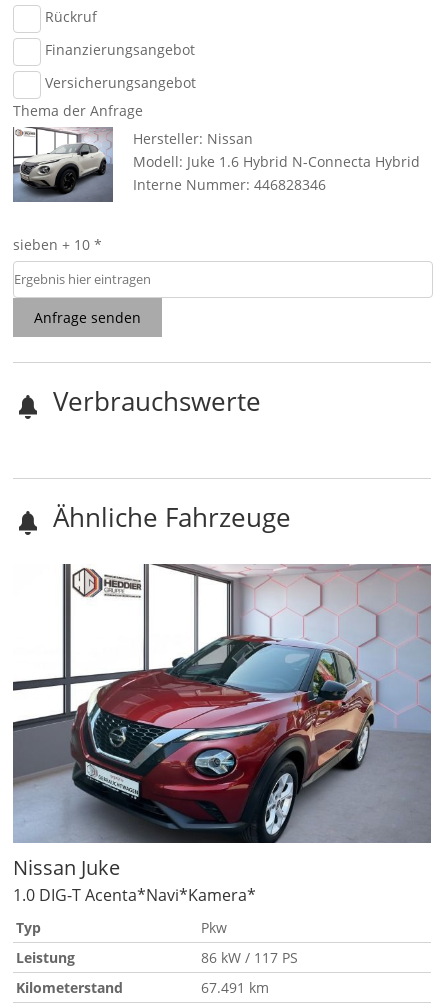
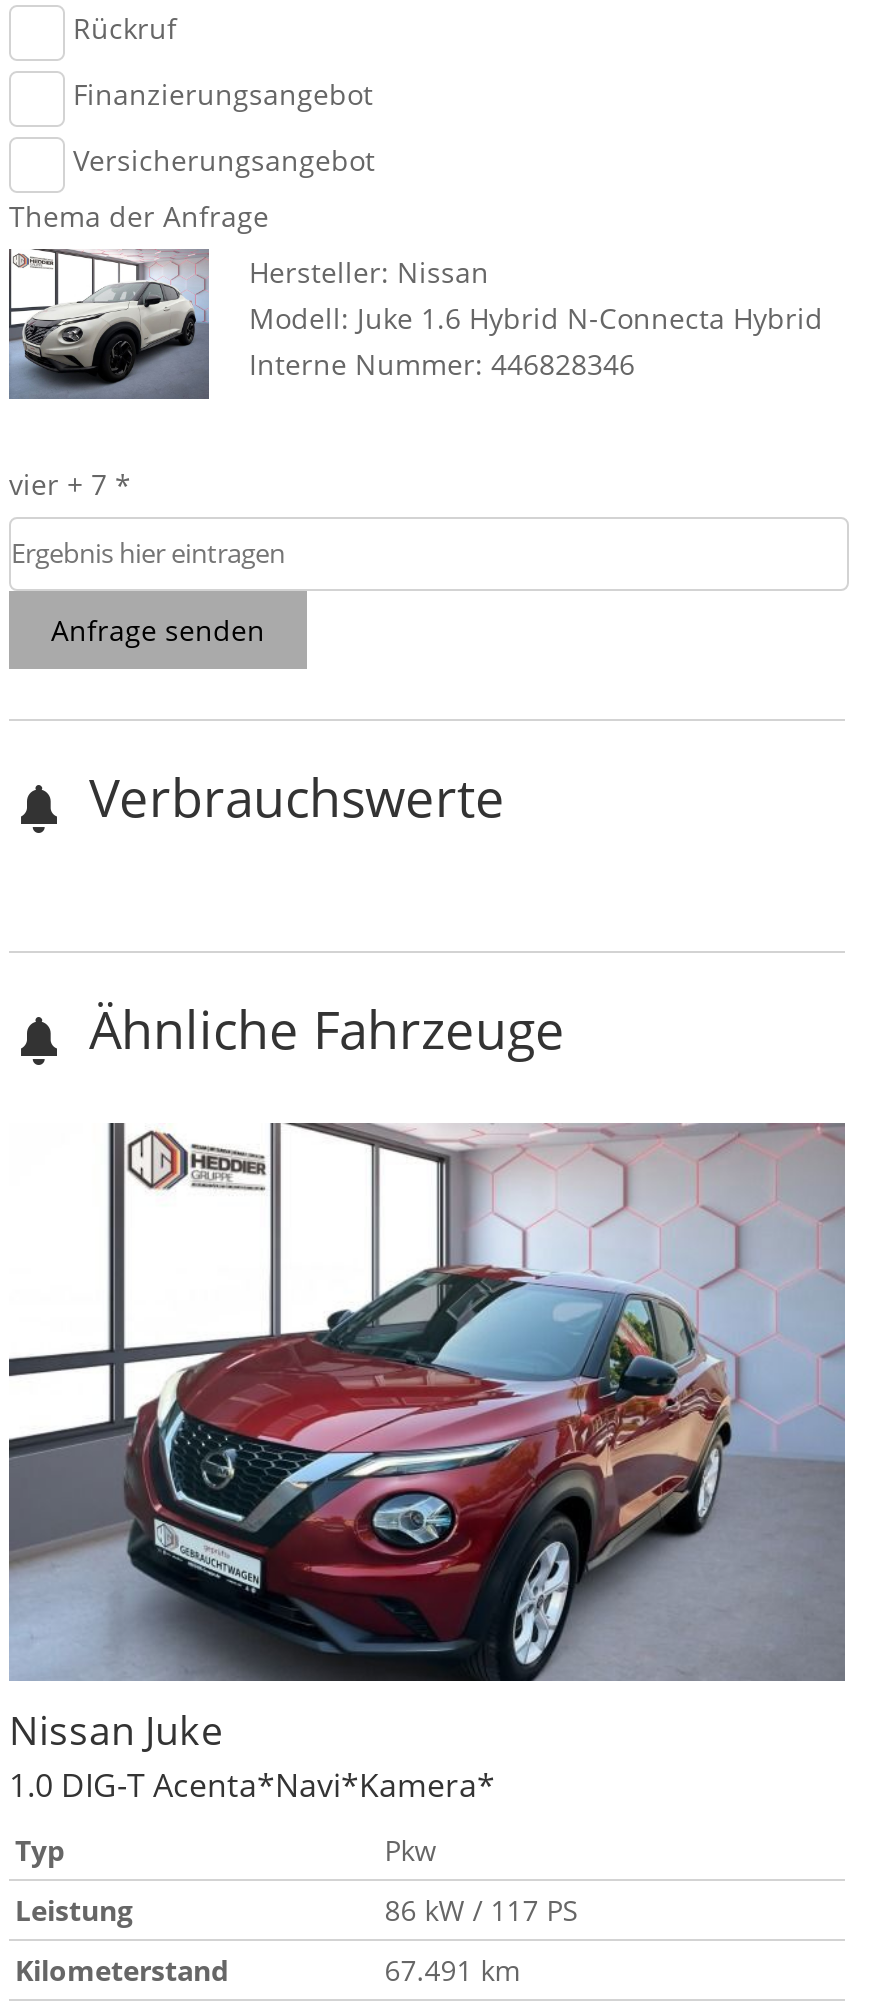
- sieben + 10 *
+ vier + 7 *
